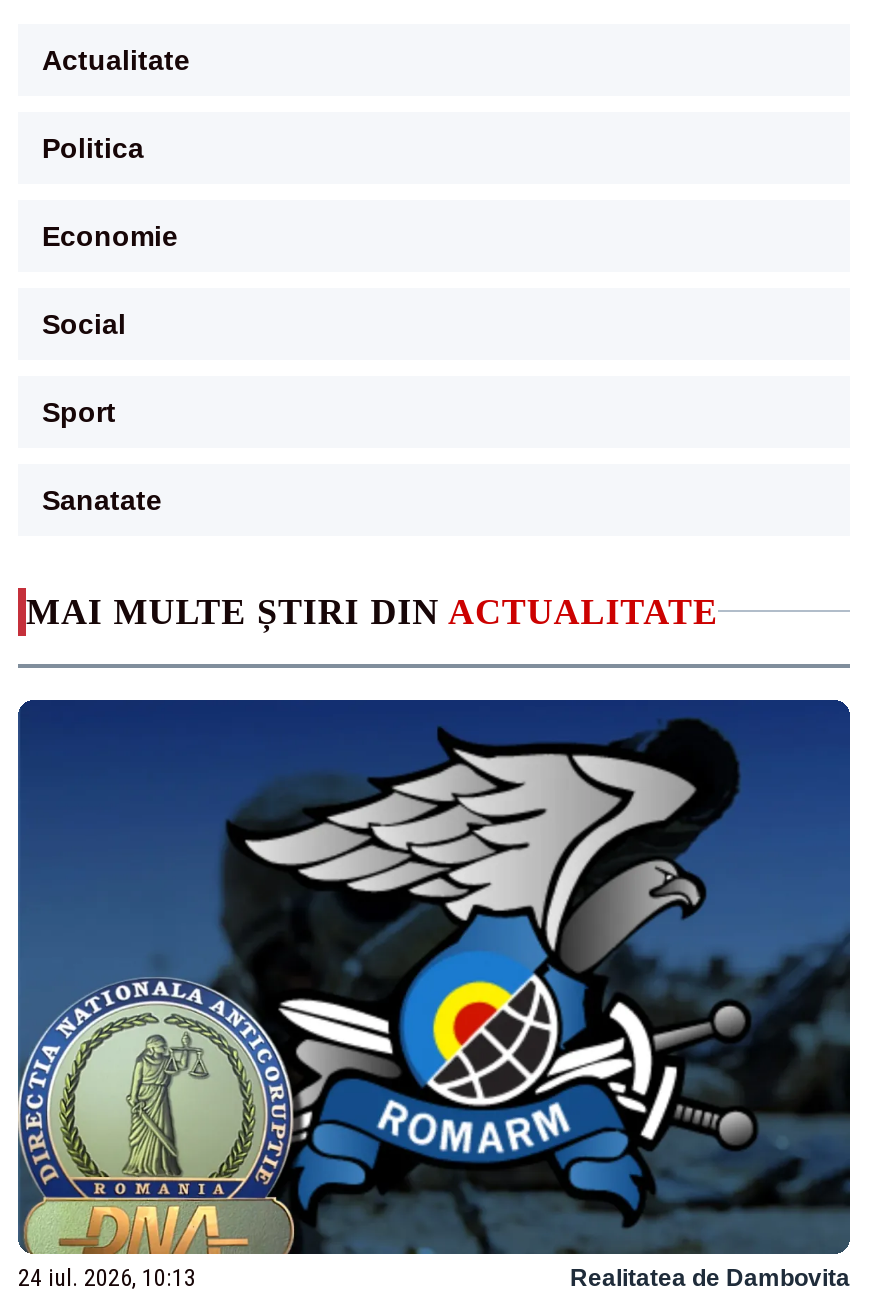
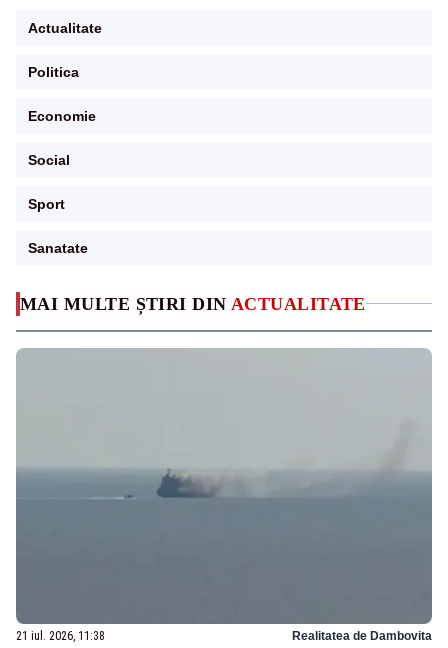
- [image]
- 24 iul. 2026, 10:13
+ [image]
+ 21 iul. 2026, 11:38
